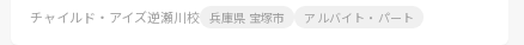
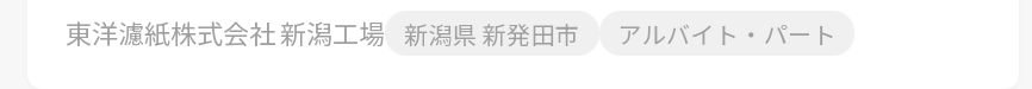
- チャイルド・アイズ逆瀬川校 兵庫県 宝塚市
+ 東洋濾紙株式会社 新潟工場 新潟県 新発田市
